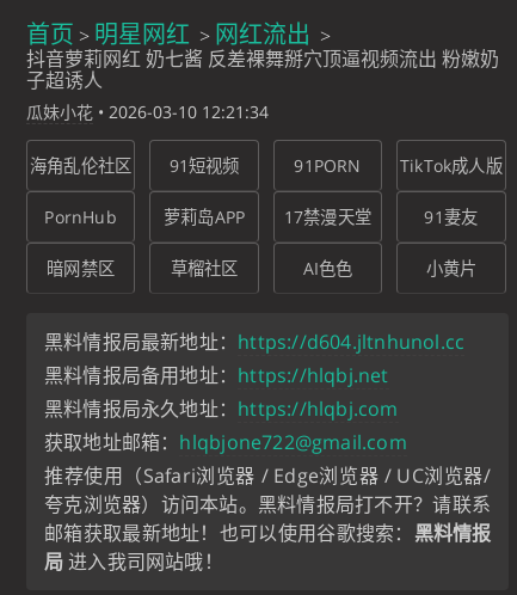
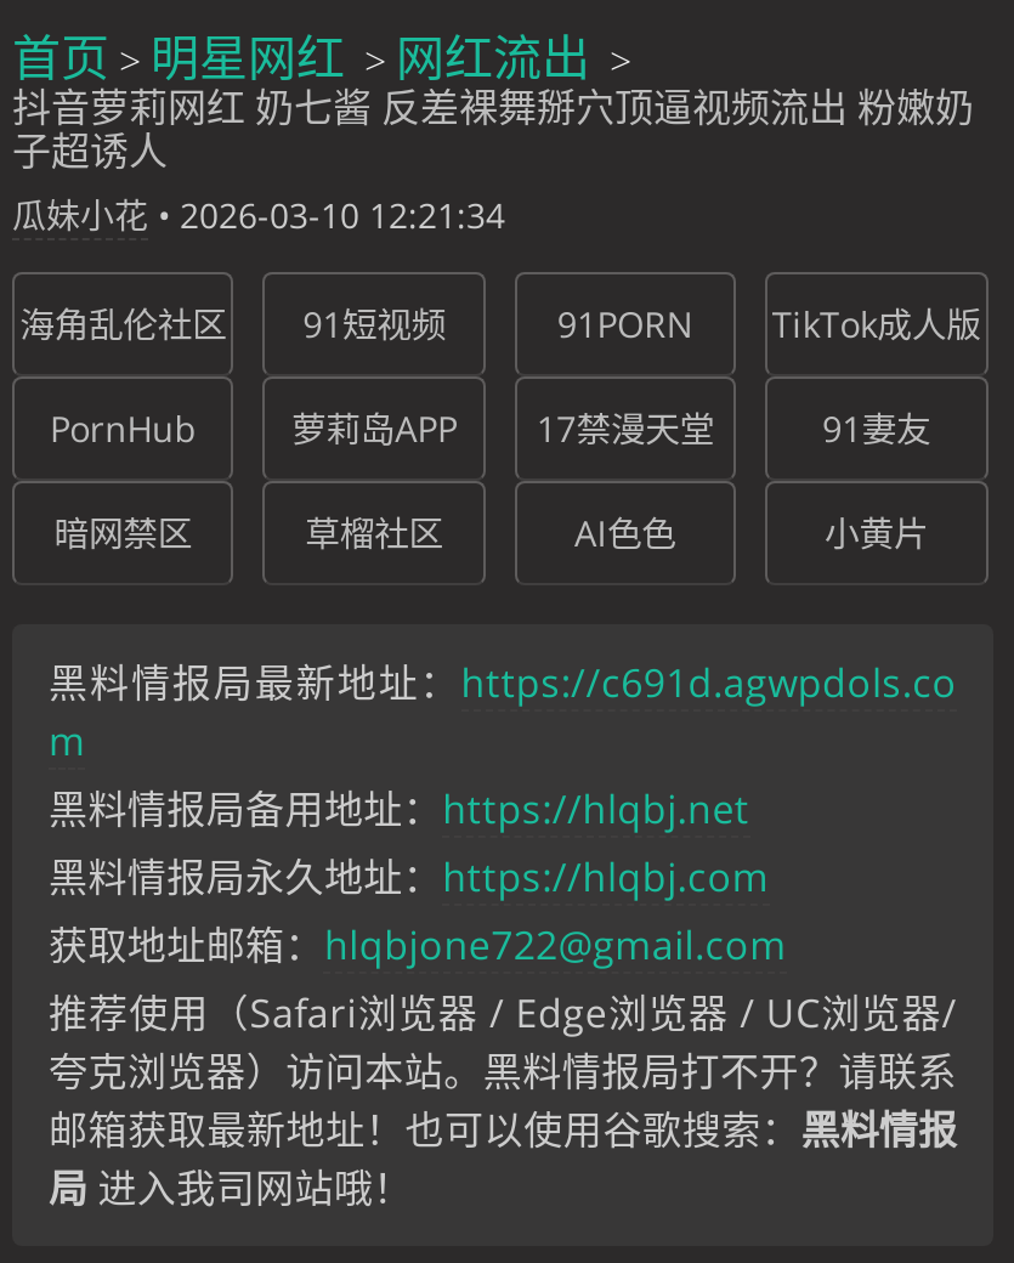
- 黑料情报局最新地址：https://d604.jltnhunol.cc
+ 黑料情报局最新地址：https://c691d.agwpdols.co
+ m
